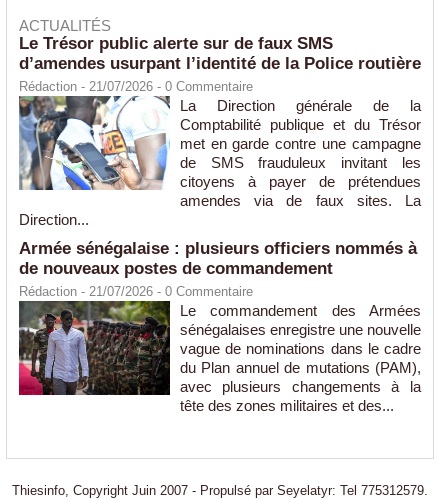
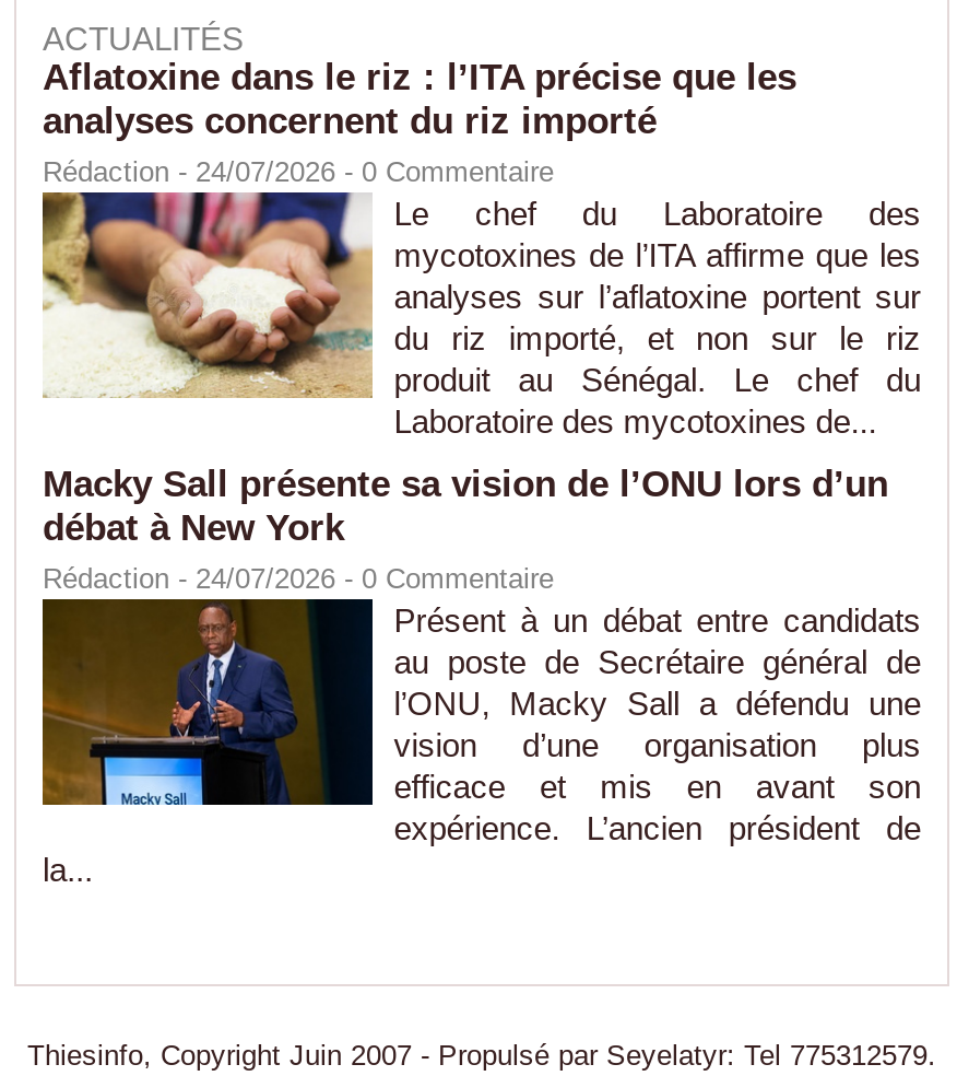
- [image]
- Le Trésor public alerte sur de faux SMS
- d’amendes usurpant l’identité de la Police routière
- Rédaction - 21/07/2026 - 0 Commentaire
- La Direction générale de la
- Comptabilité publique et du Trésor
- met en garde contre une campagne
- de SMS frauduleux invitant les
- citoyens à payer de prétendues
- amendes via de faux sites. La
- Direction...
+ [image]
+ Aflatoxine dans le riz : l’ITA précise que les
+ analyses concernent du riz importé
+ Rédaction - 24/07/2026 - 0 Commentaire
+ Le chef du Laboratoire des
+ mycotoxines de l’ITA affirme que les
+ analyses sur l’aflatoxine portent sur
+ du riz importé, et non sur le riz
+ produit au Sénégal. Le chef du
+ Laboratoire des mycotoxines de...

- [image]
- Armée sénégalaise : plusieurs officiers nommés à
- de nouveaux postes de commandement
- Rédaction - 21/07/2026 - 0 Commentaire
- Le commandement des Armées
- sénégalaises enregistre une nouvelle
- vague de nominations dans le cadre
- du Plan annuel de mutations (PAM),
- avec plusieurs changements à la
- tête des zones militaires et des...
+ [image]
+ Macky Sall présente sa vision de l’ONU lors d’un
+ débat à New York
+ Rédaction - 24/07/2026 - 0 Commentaire
+ Présent à un débat entre candidats
+ au poste de Secrétaire général de
+ l’ONU, Macky Sall a défendu une
+ vision d’une organisation plus
+ efficace et mis en avant son
+ expérience. L’ancien président de
+ la...
